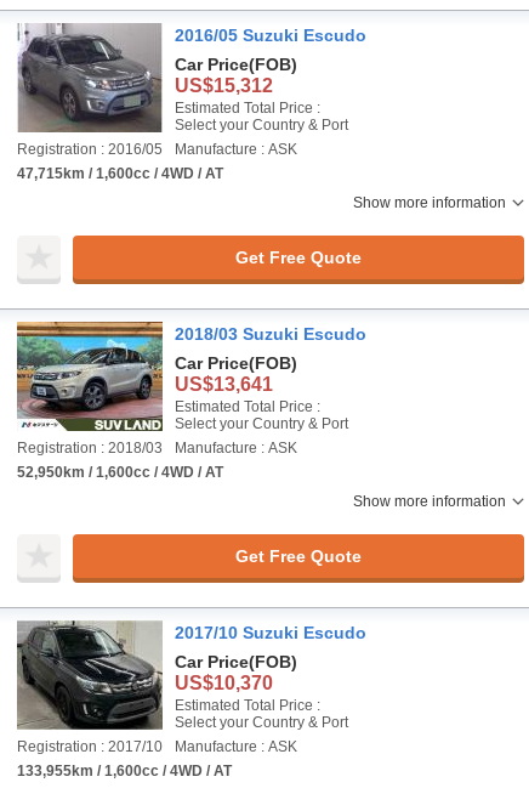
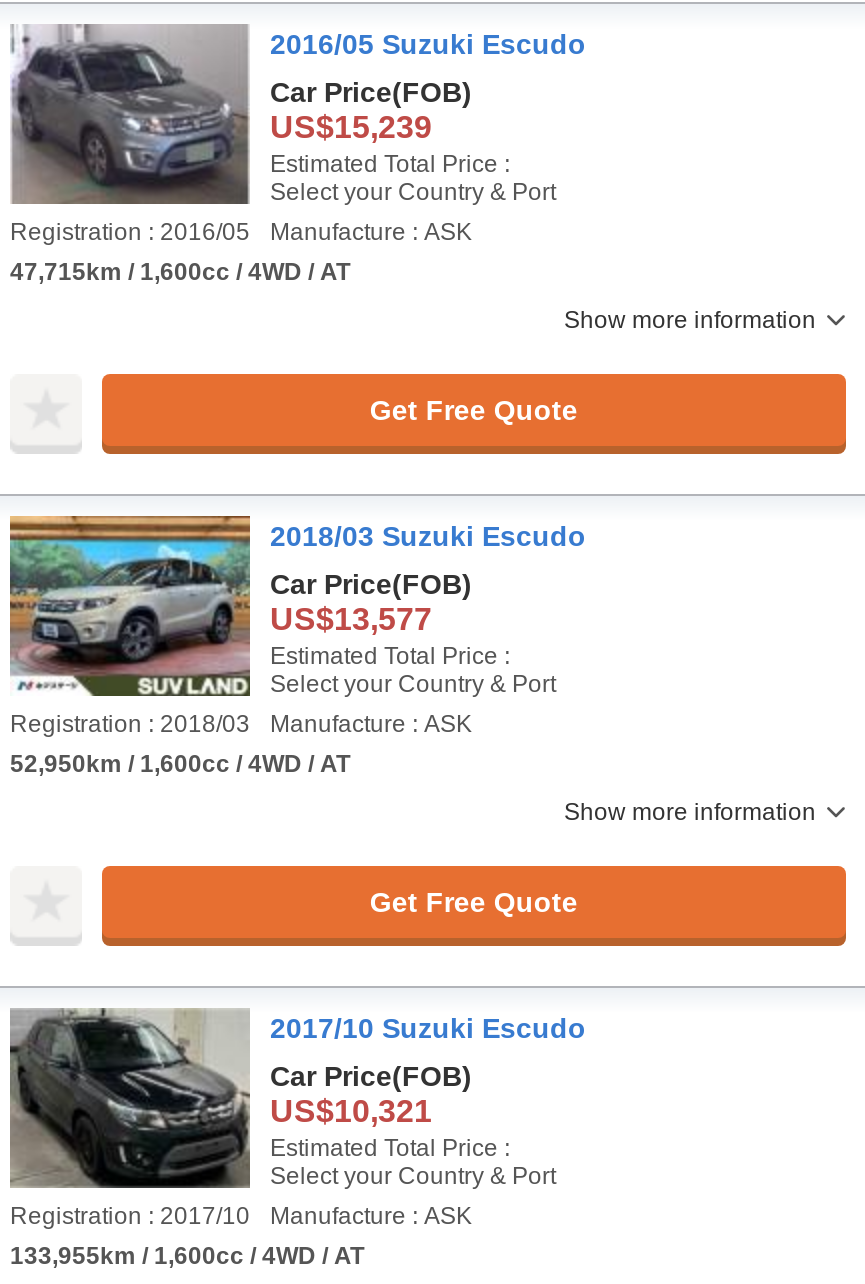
- US$15,312
+ US$15,239

- US$13,641
+ US$13,577

- US$10,370
+ US$10,321
